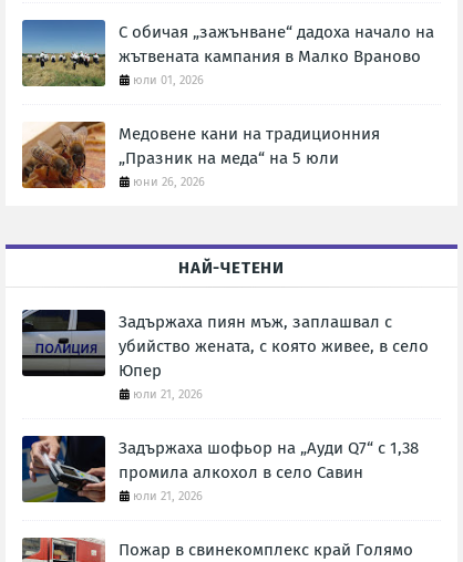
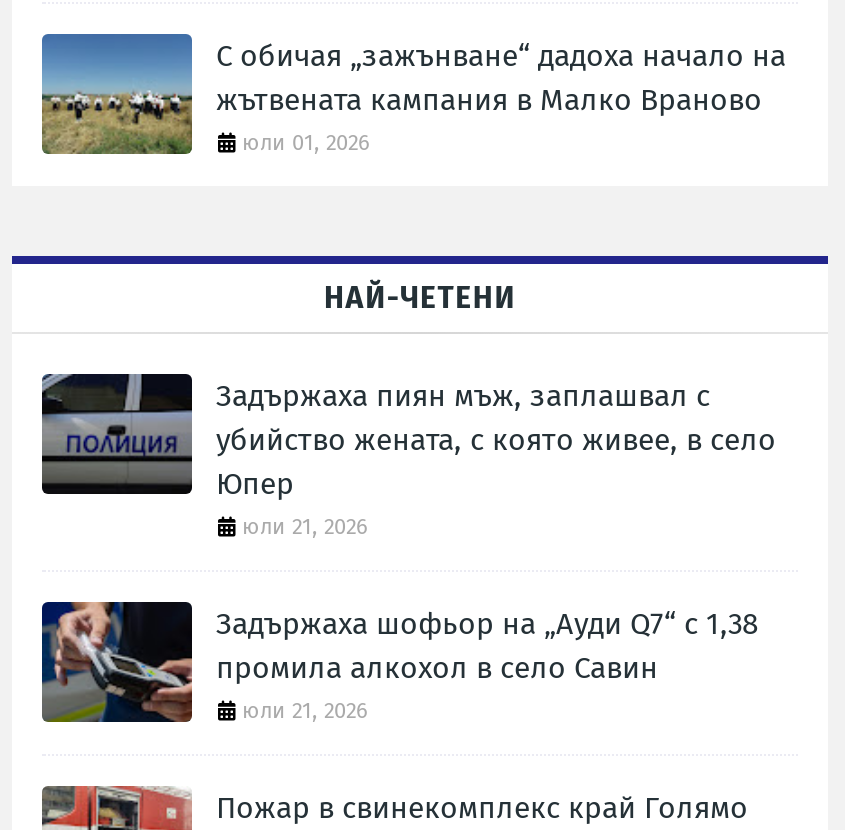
- [image]
- Медовене кани на традиционния
- „Празник на меда“ на 5 юли
- юни 26, 2026
